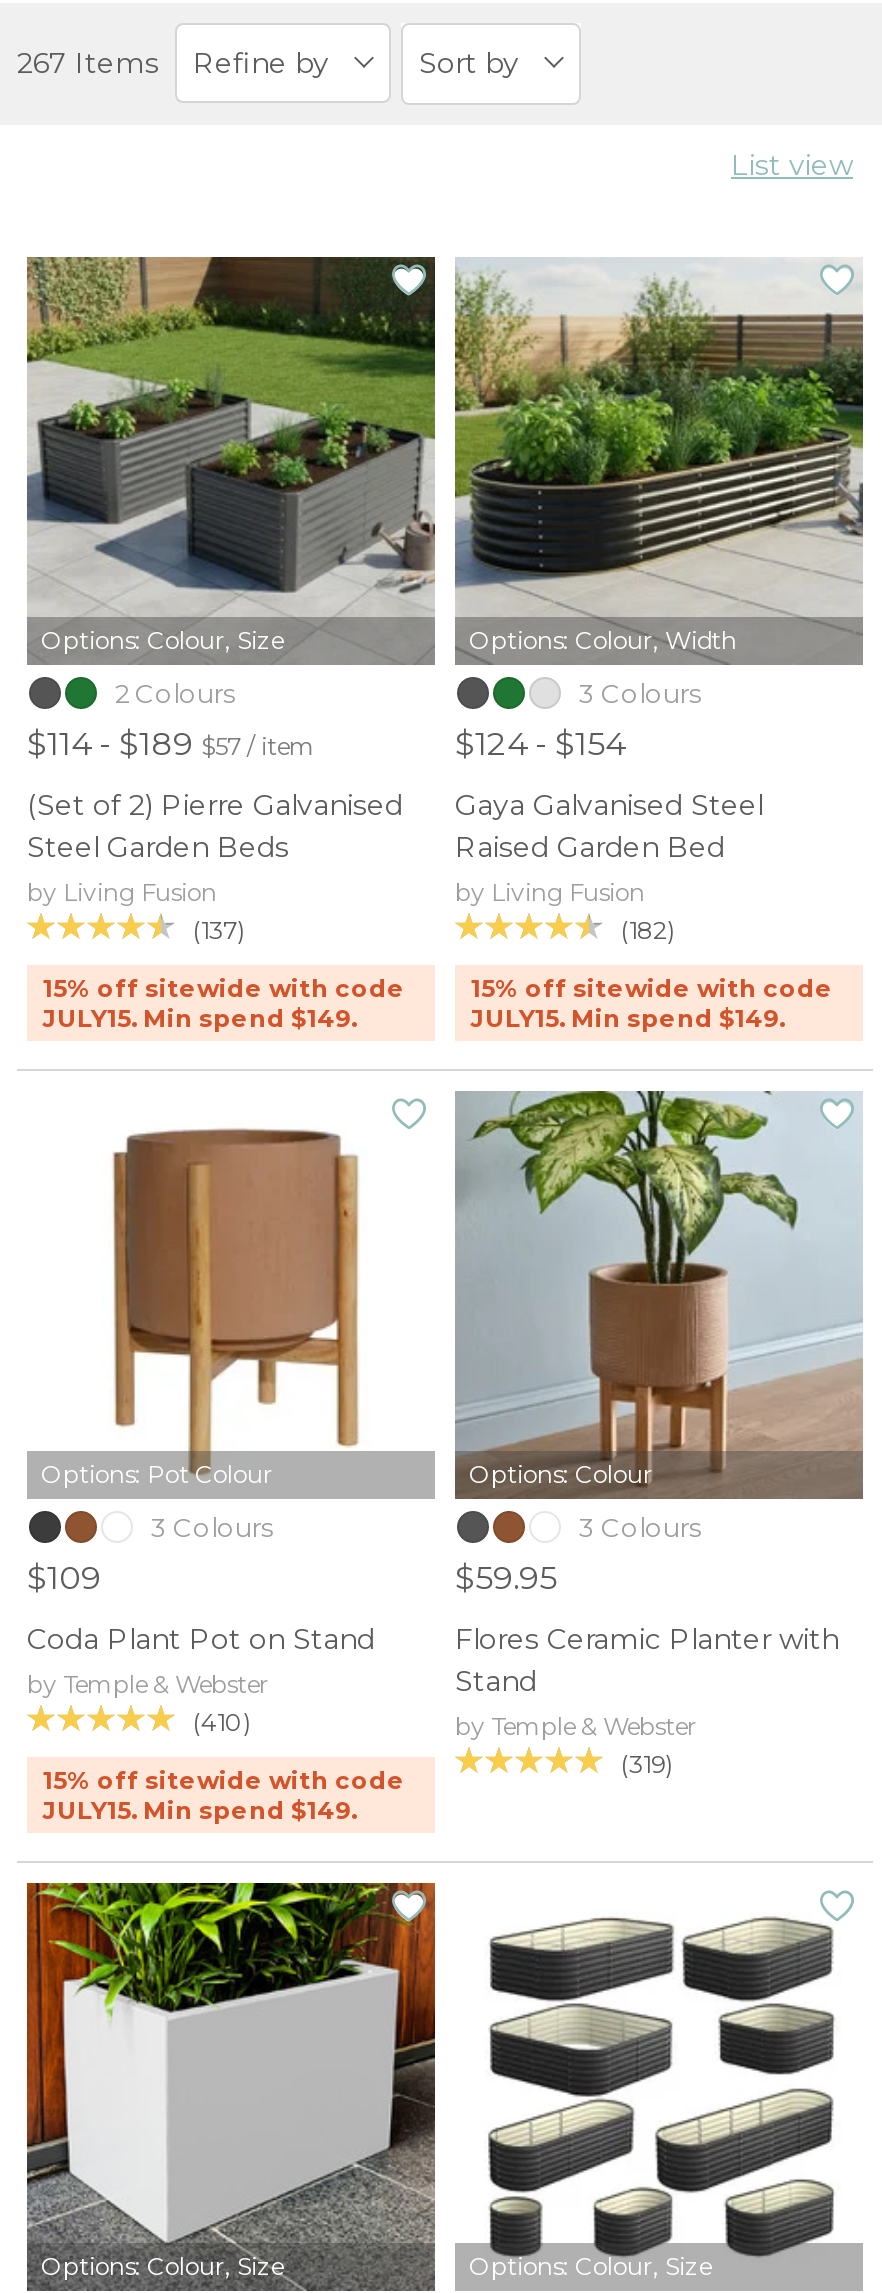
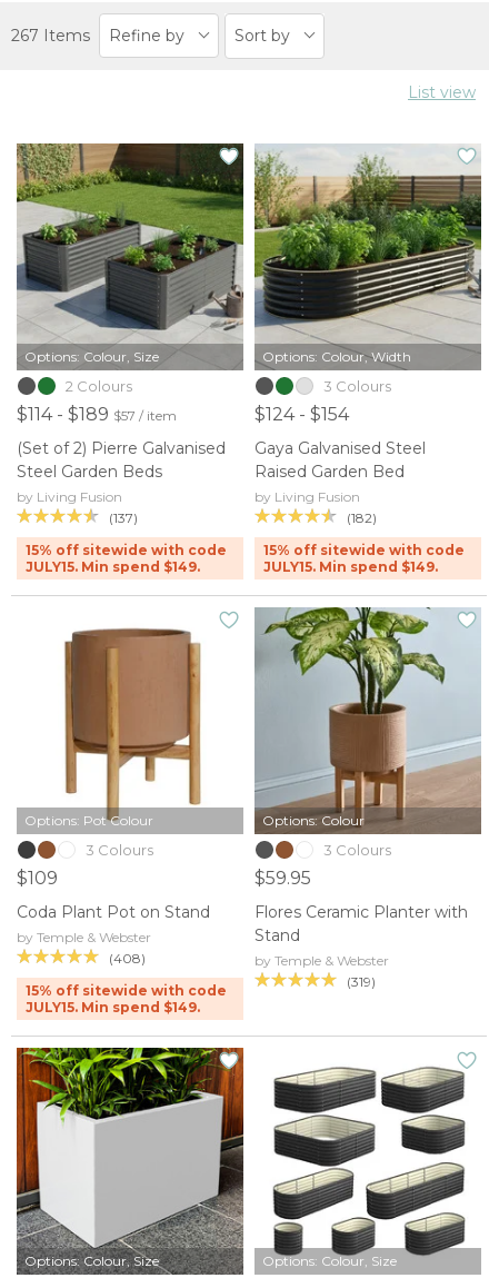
- (410)
+ (408)
